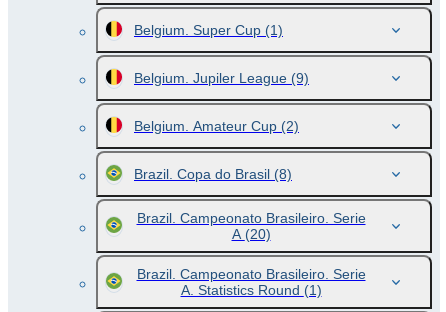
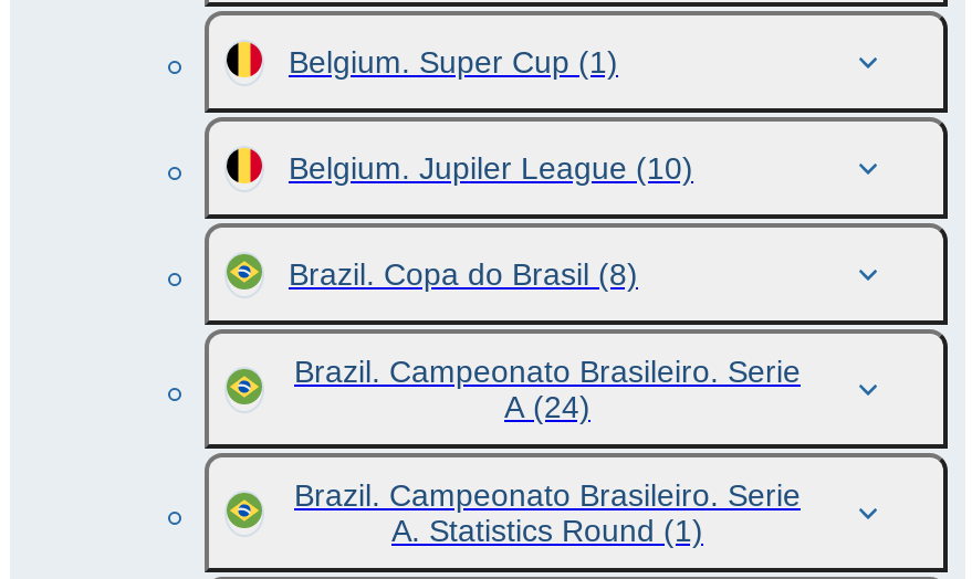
- Belgium. Jupiler League (9)
- Belgium. Amateur Cup (2)
+ Belgium. Jupiler League (10)

- A (20)
+ A (24)
